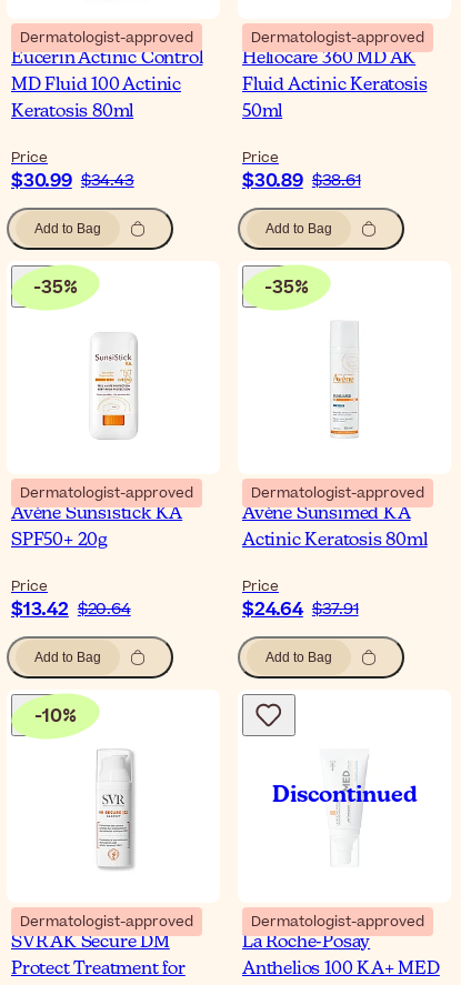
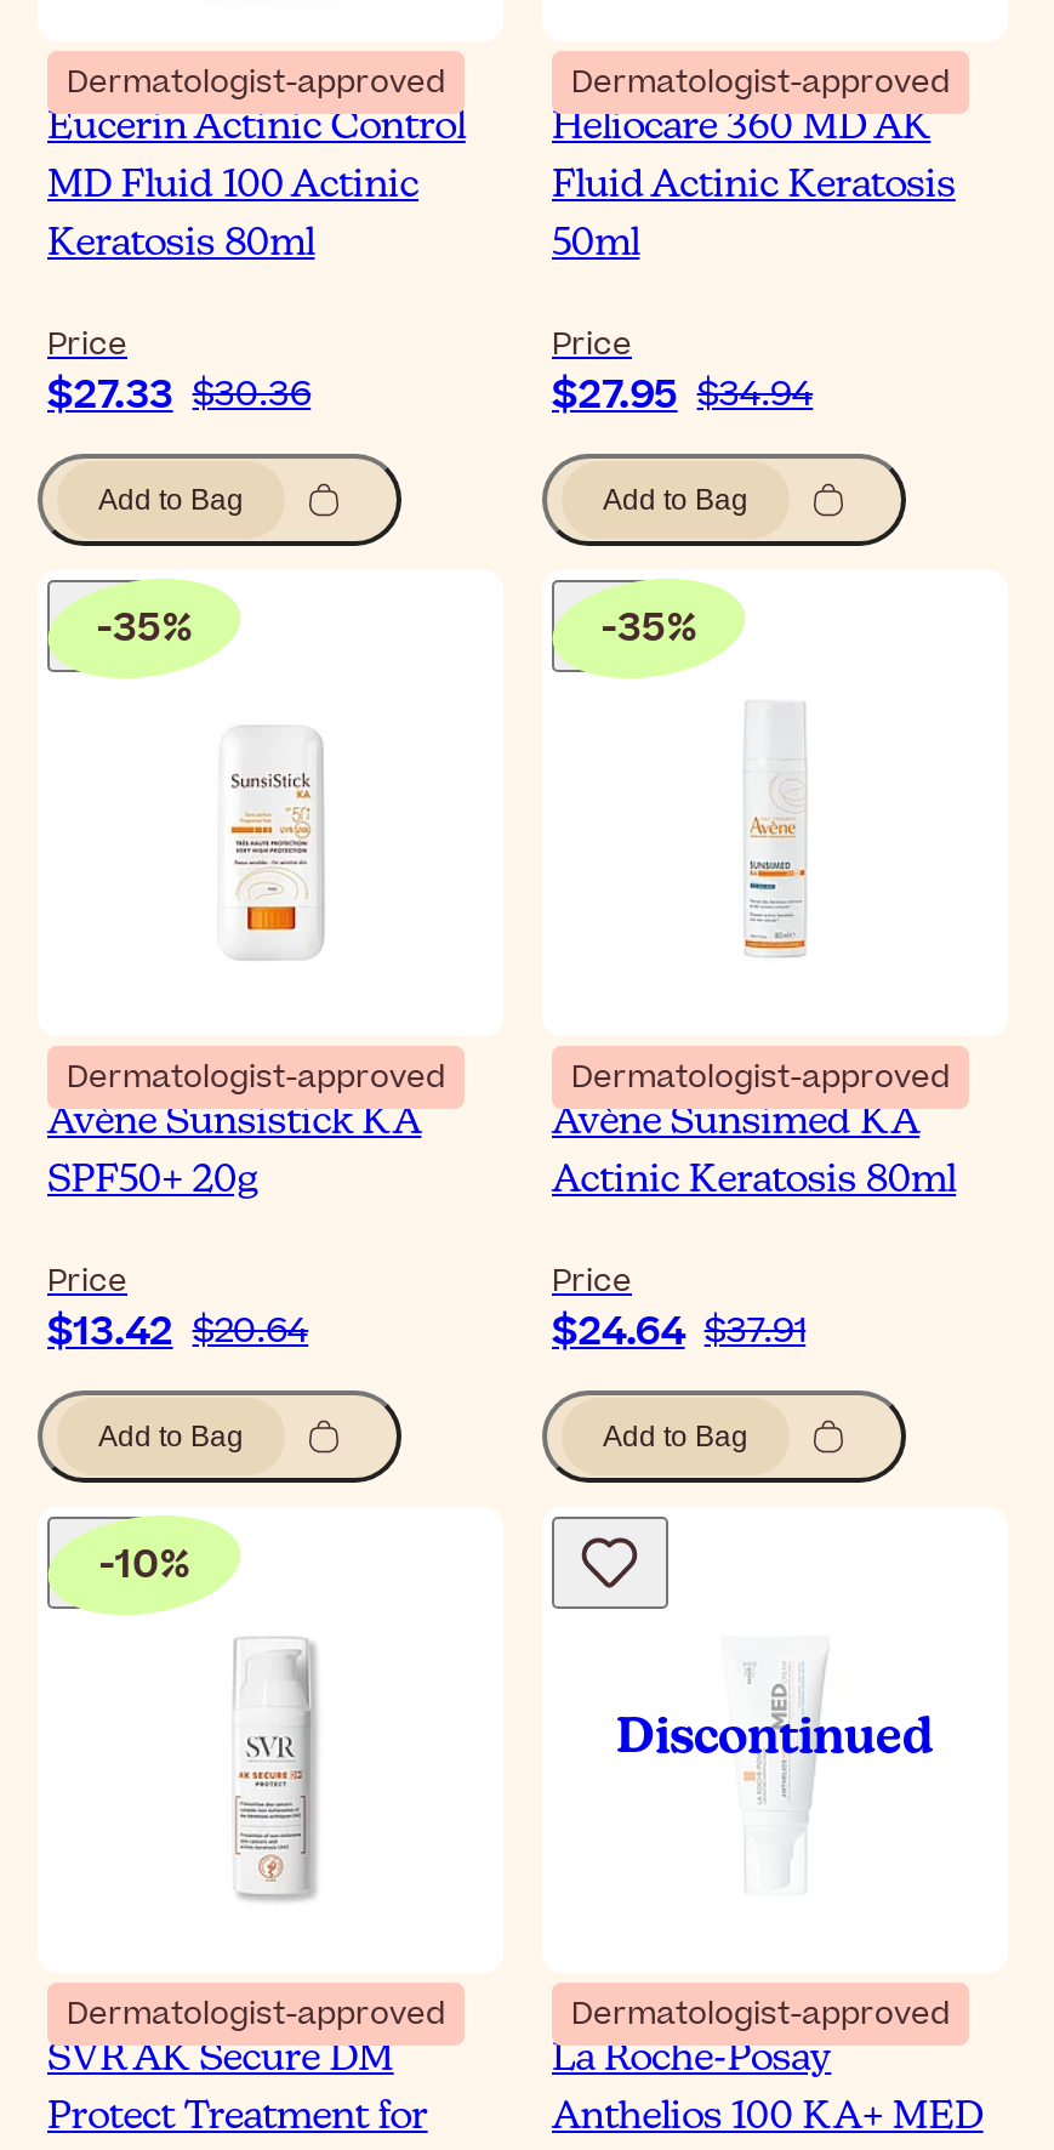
- $30.99 $34.43
+ $27.33 $30.36

- $30.89 $38.61
+ $27.95 $34.94
